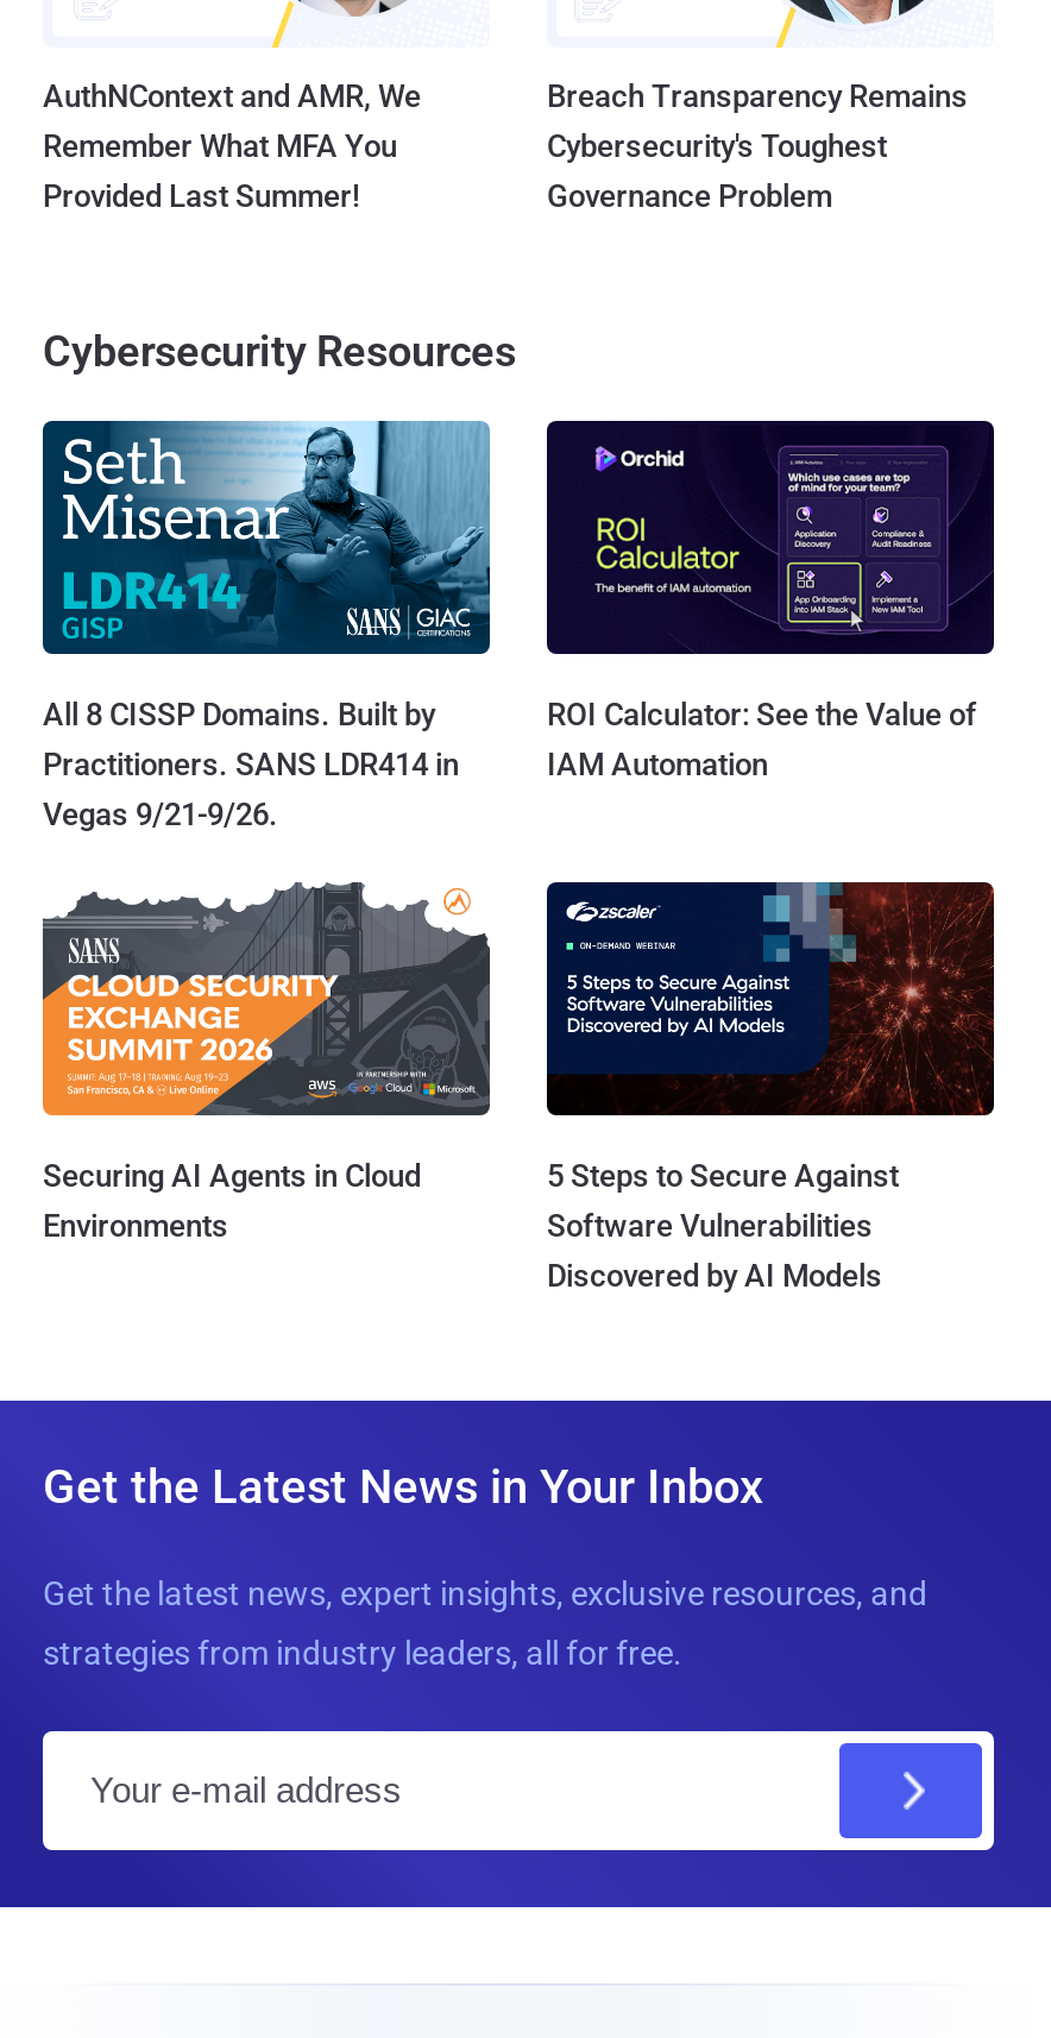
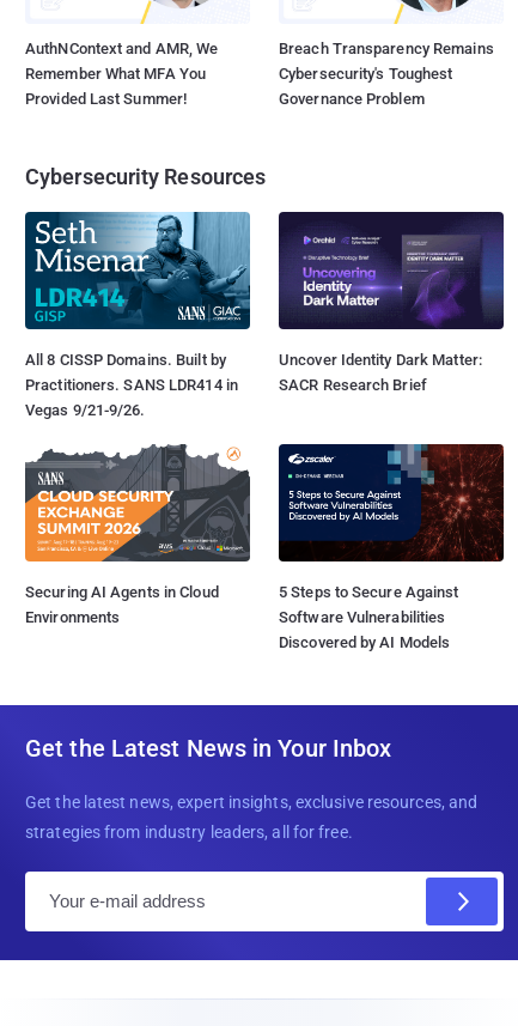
- [image]
- ROI Calculator: See the Value of
- IAM Automation
+ [image]
+ Uncover Identity Dark Matter:
+ SACR Research Brief
